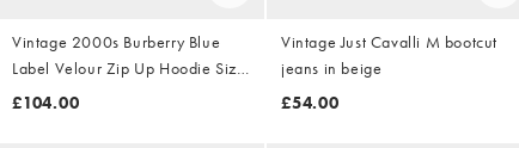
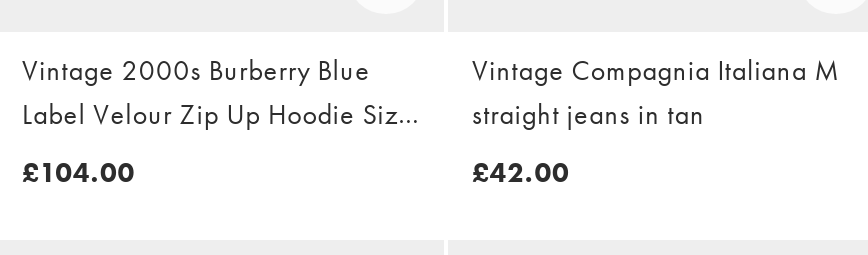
- Vintage Just Cavalli M bootcut
- jeans in beige
+ Vintage Compagnia Italiana M
+ straight jeans in tan

- £54.00
+ £42.00
